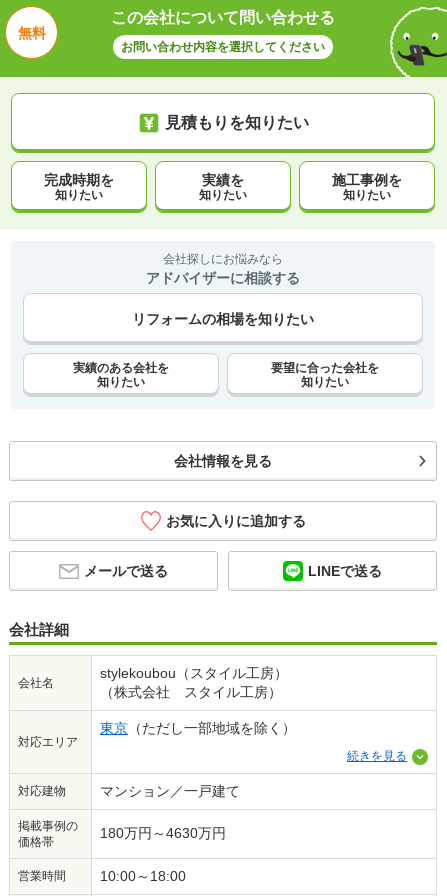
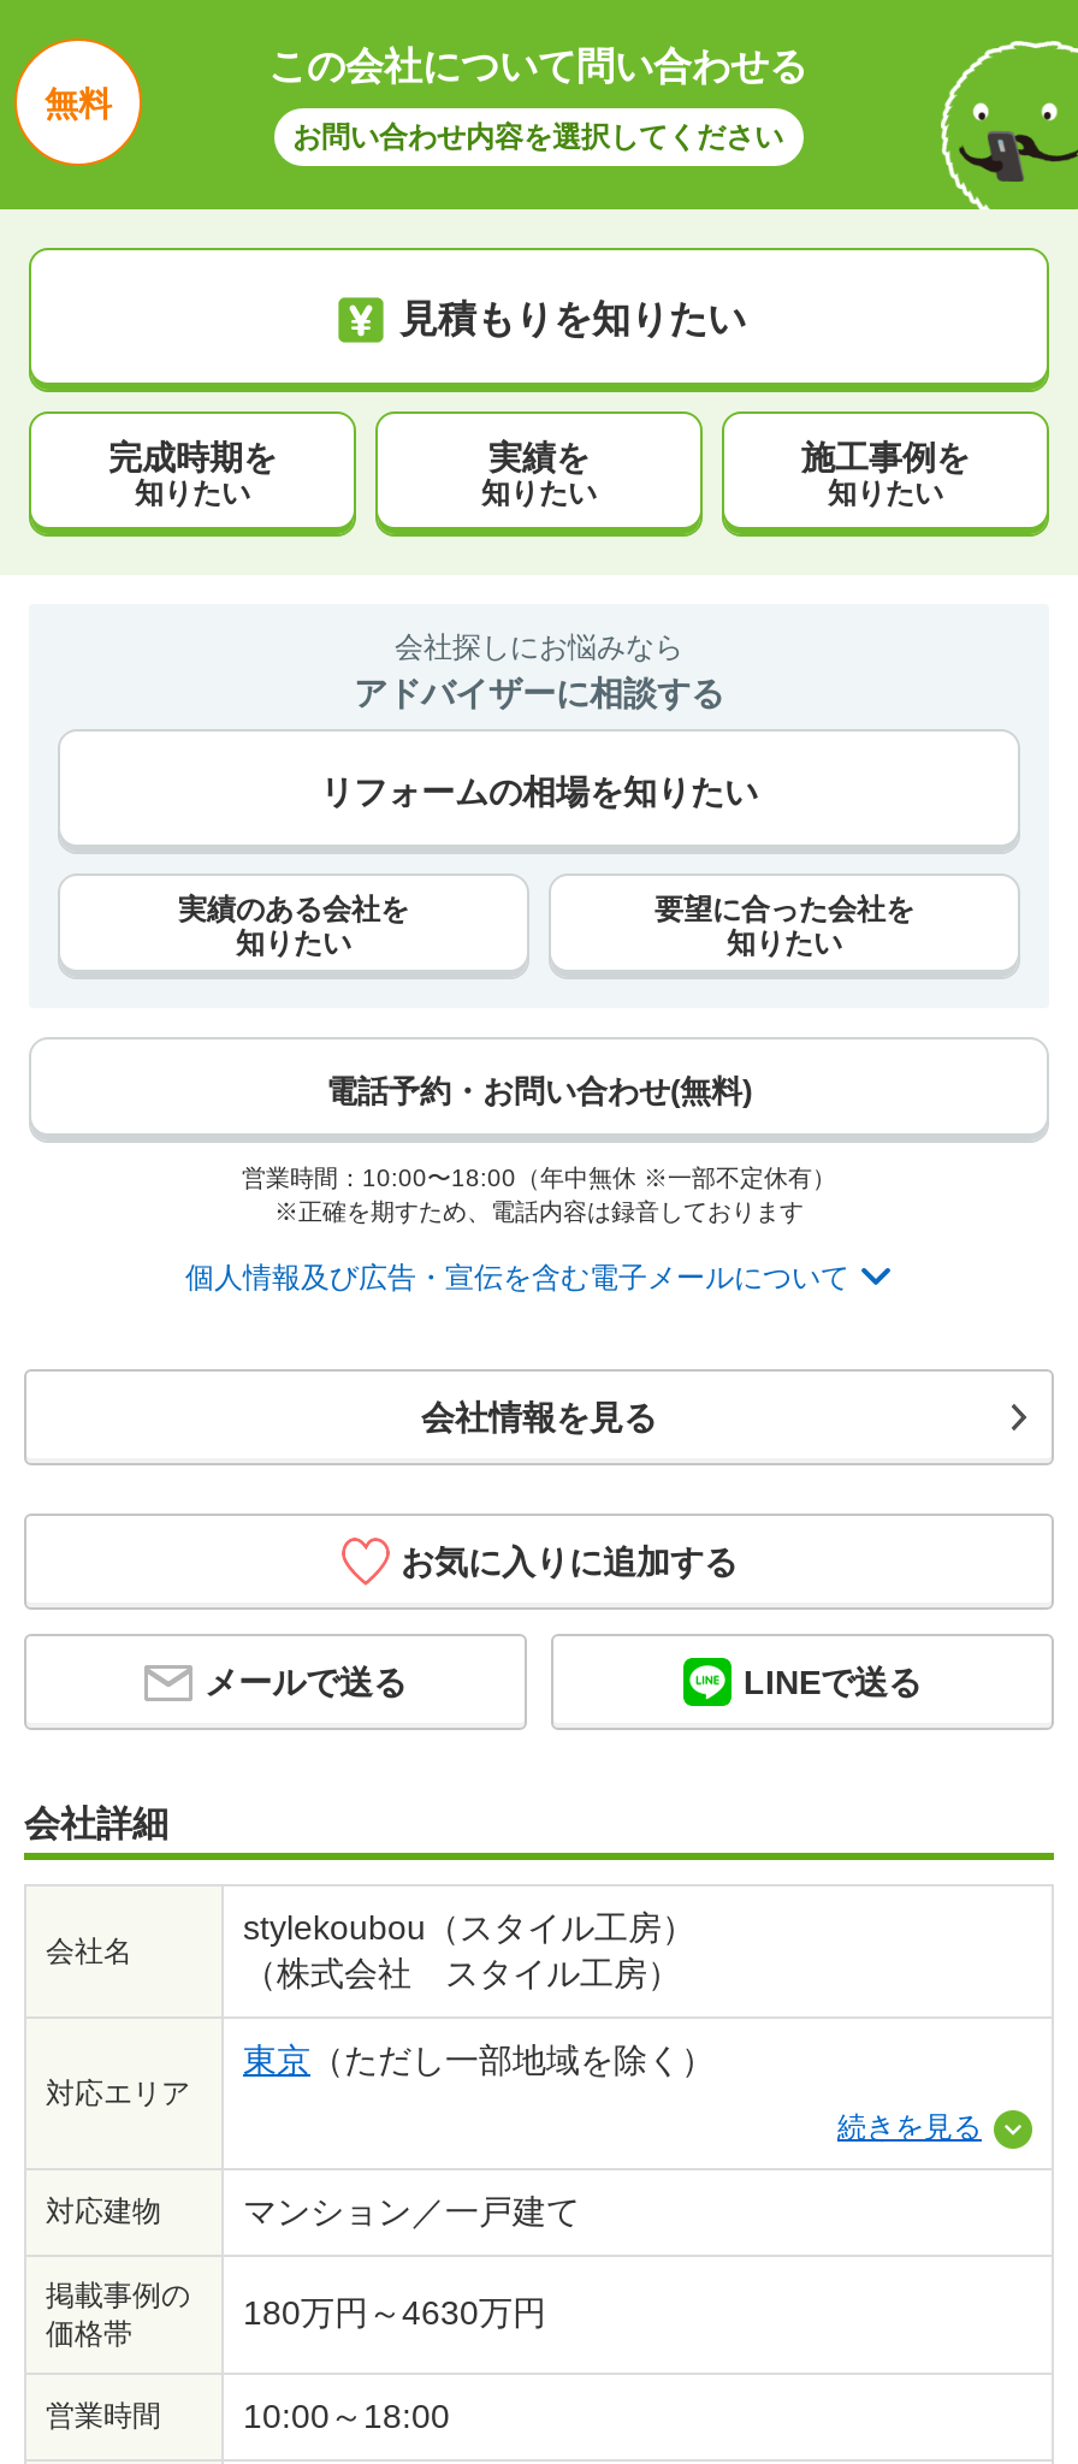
+ 電話予約・お問い合わせ(無料)
+ 営業時間：10:00〜18:00（年中無休 ※一部不定休有）
+ ※正確を期すため、電話内容は録音しております
+ 個人情報及び広告・宣伝を含む電子メールについて
